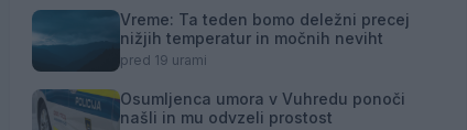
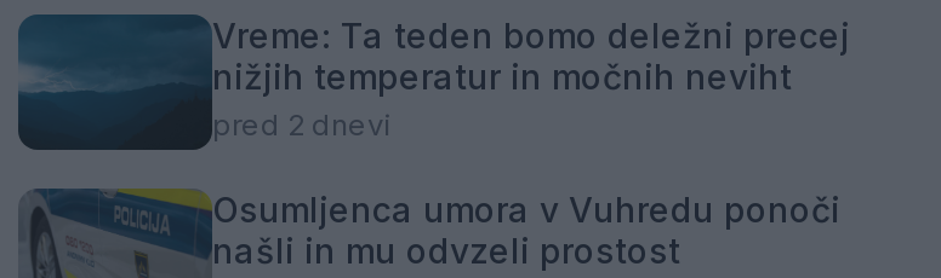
- pred 19 urami
+ pred 2 dnevi
